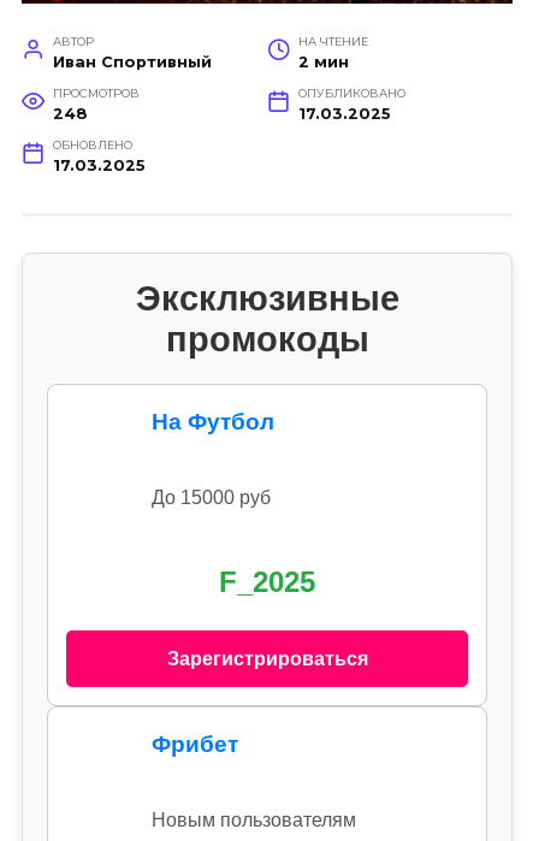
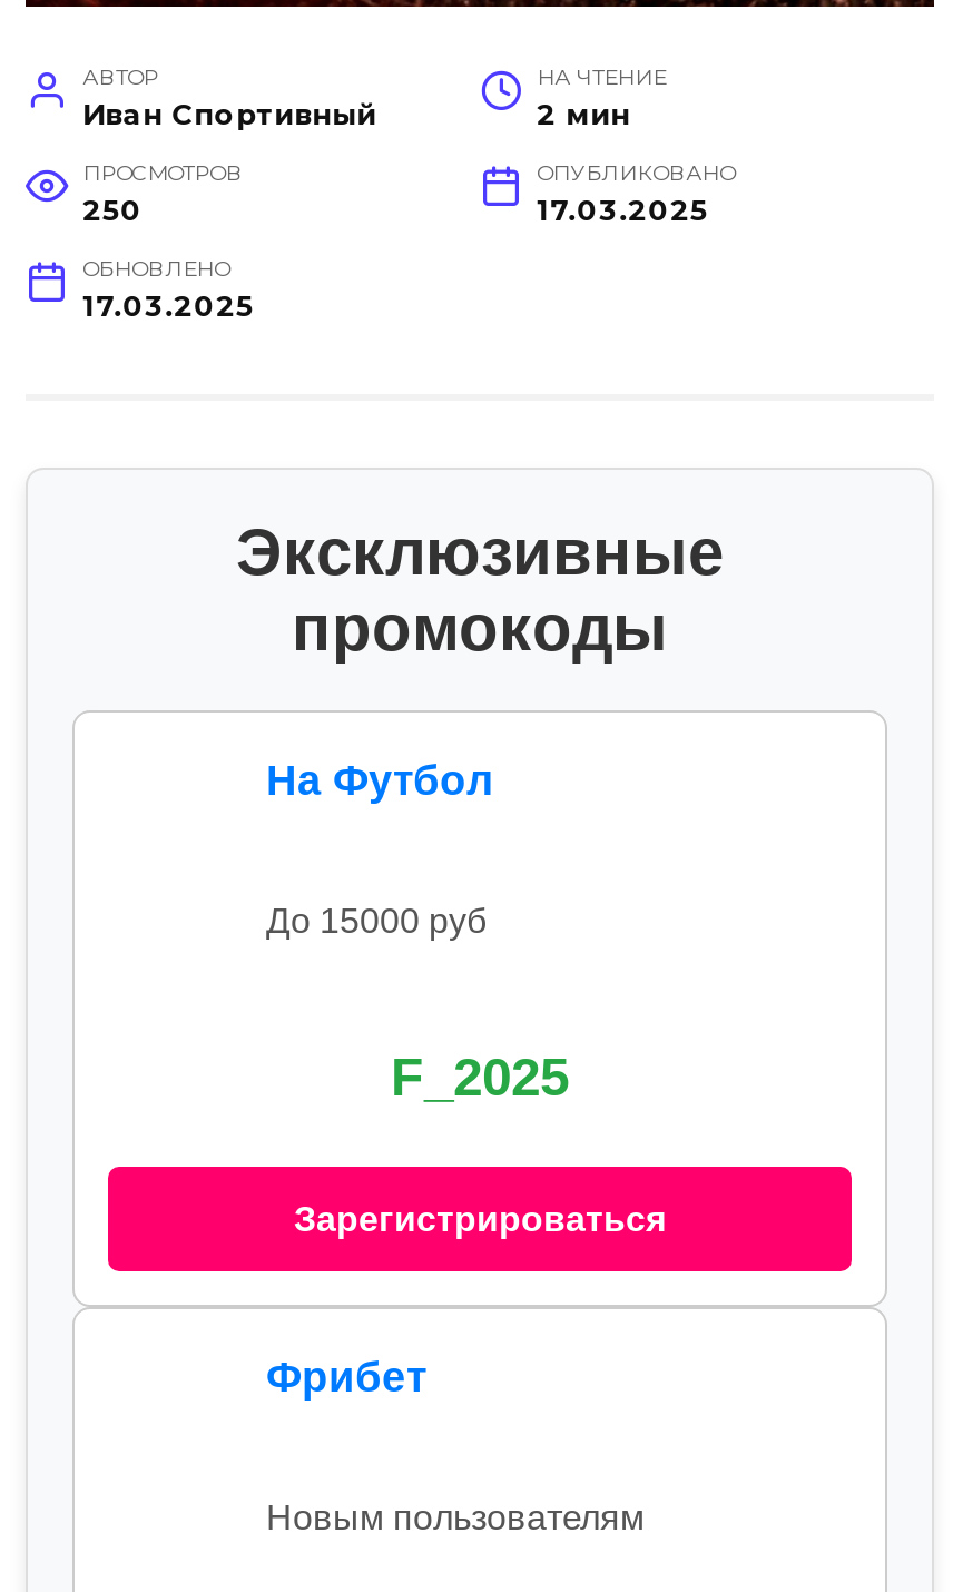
- 248
+ 250
